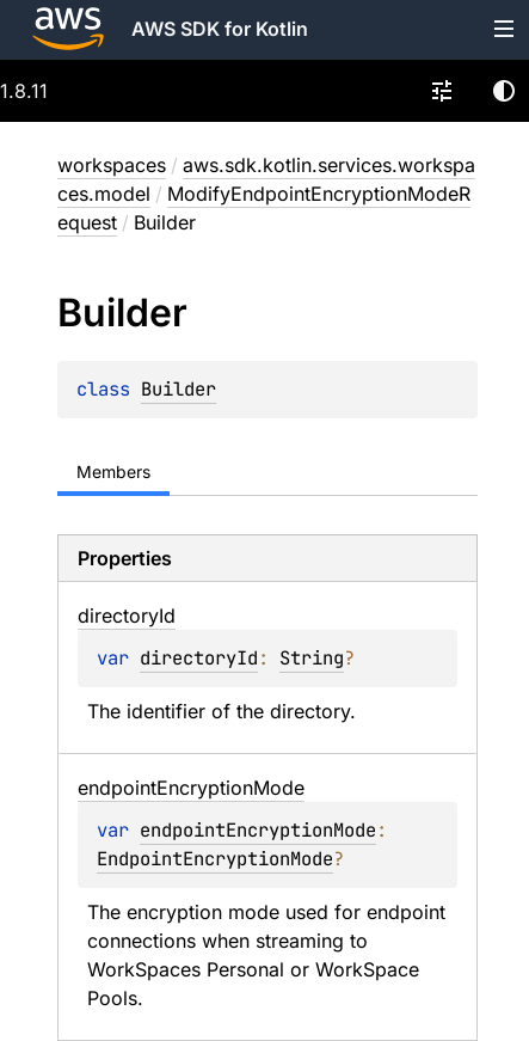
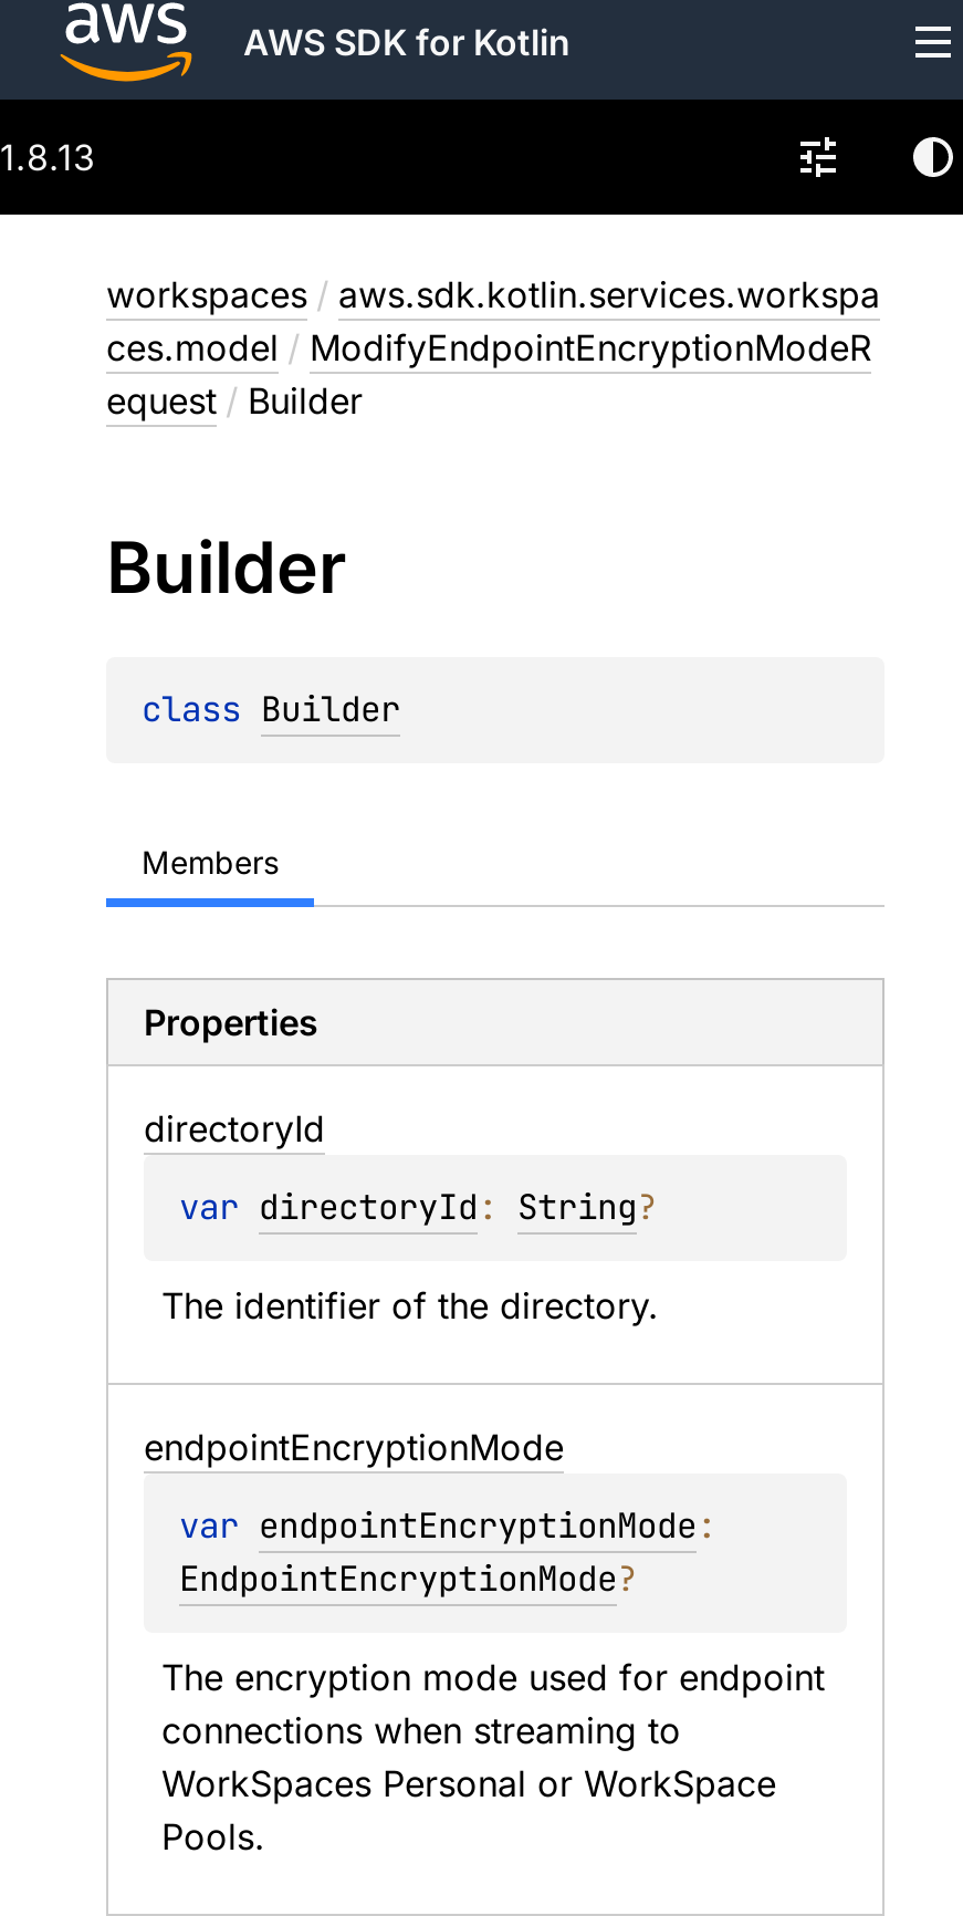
- 1.8.11
+ 1.8.13
